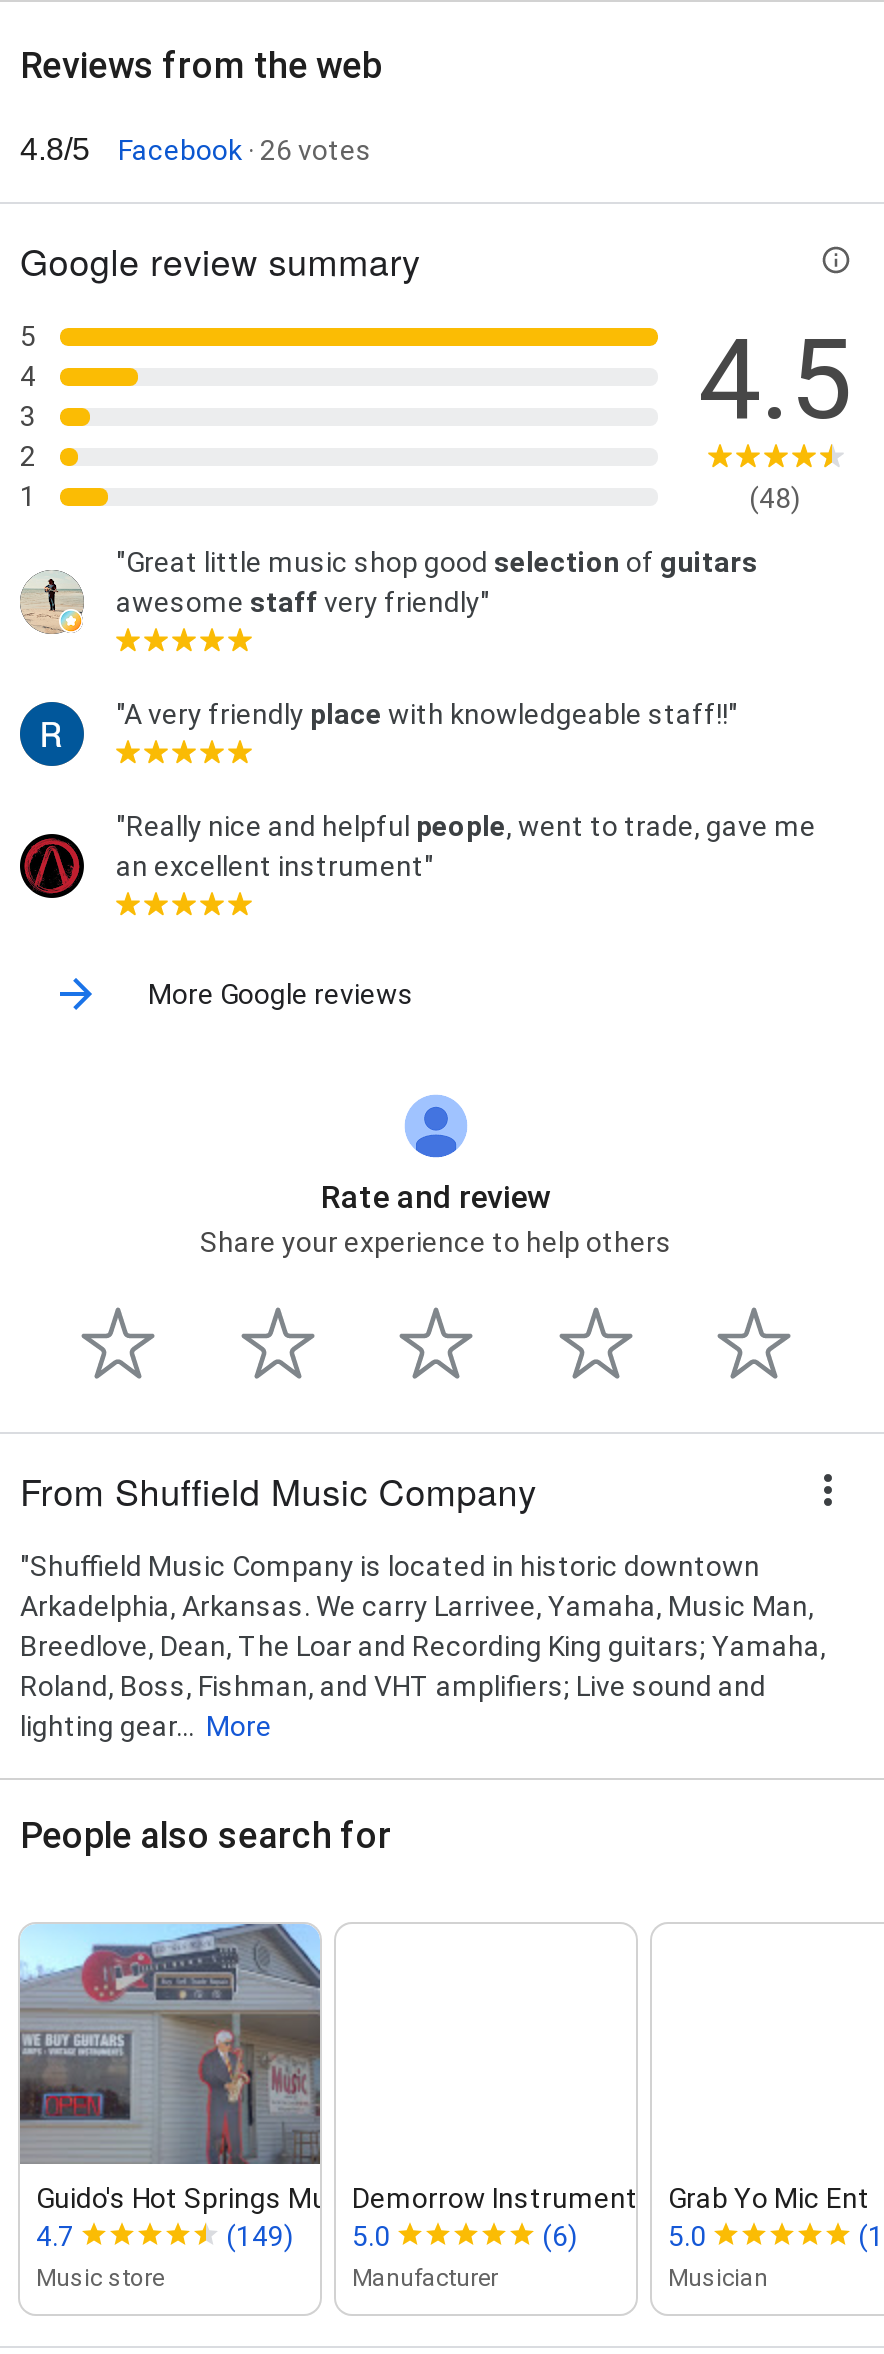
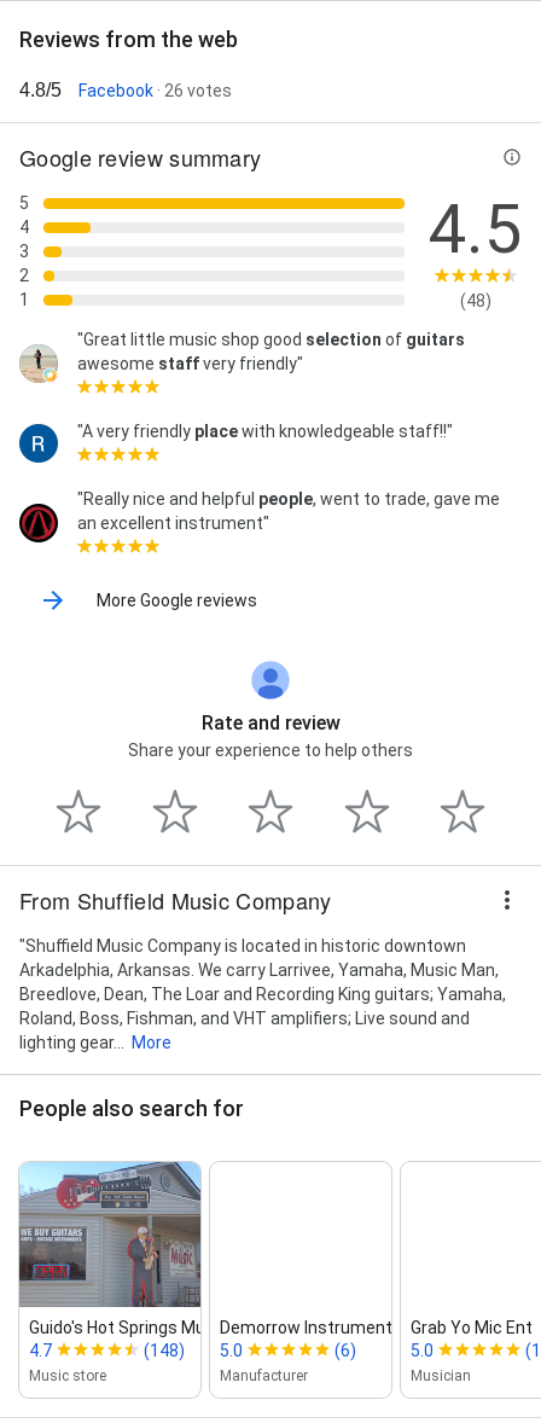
- (149) 5.0
+ (148) 5.0
